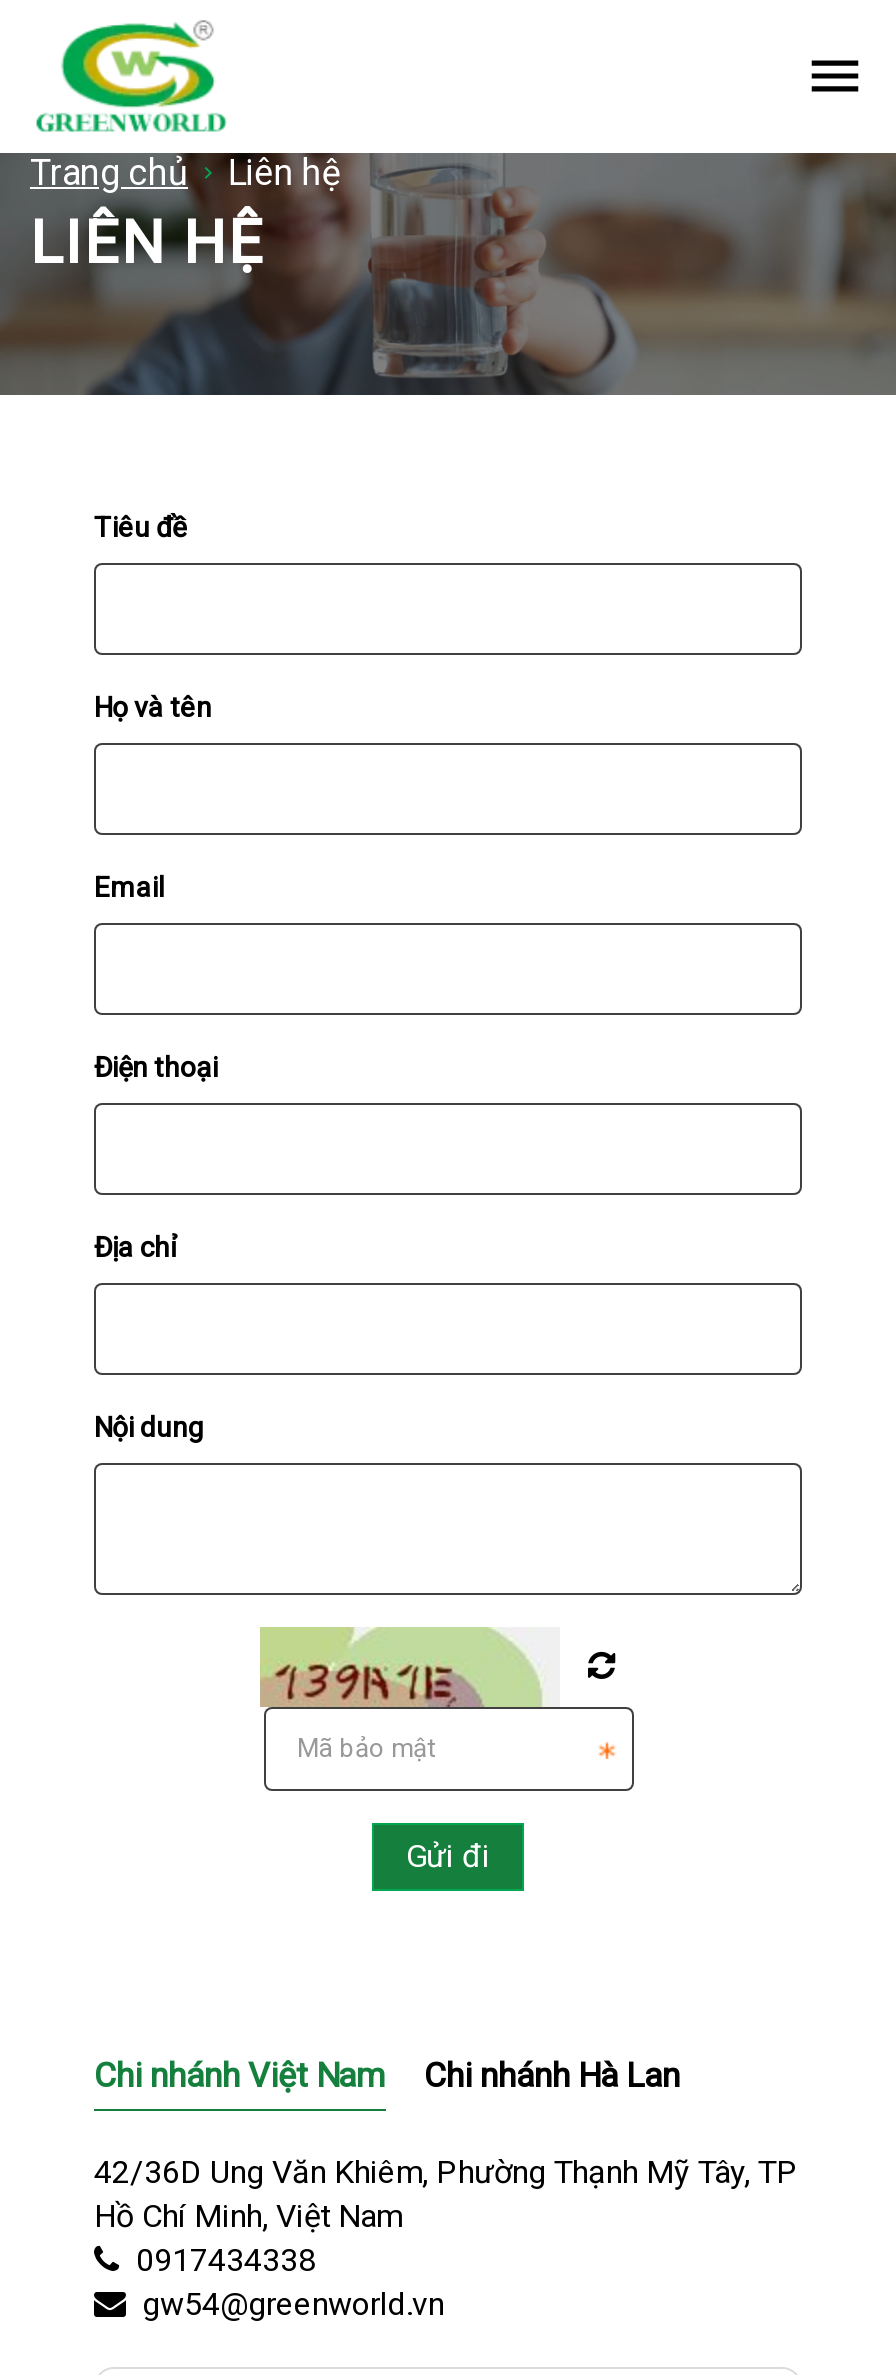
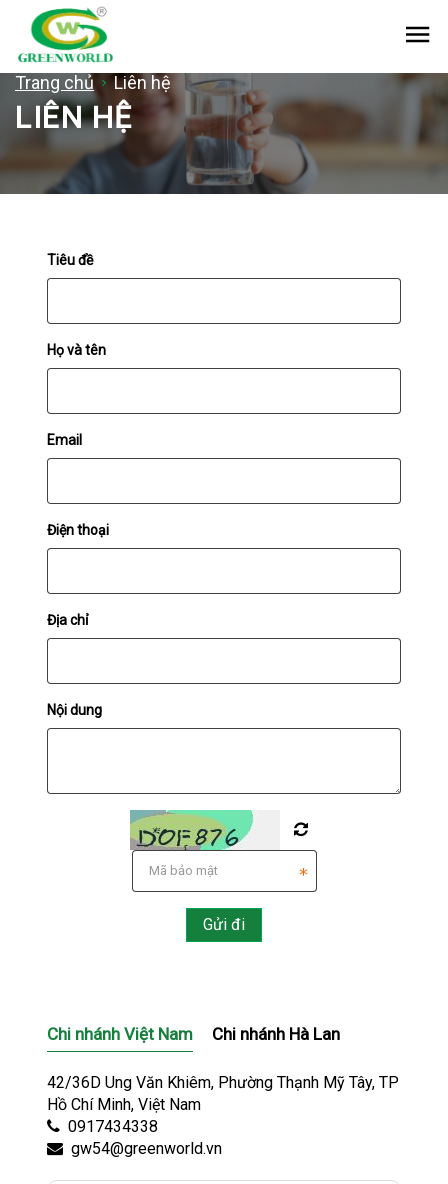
- [image]
+ [image]
